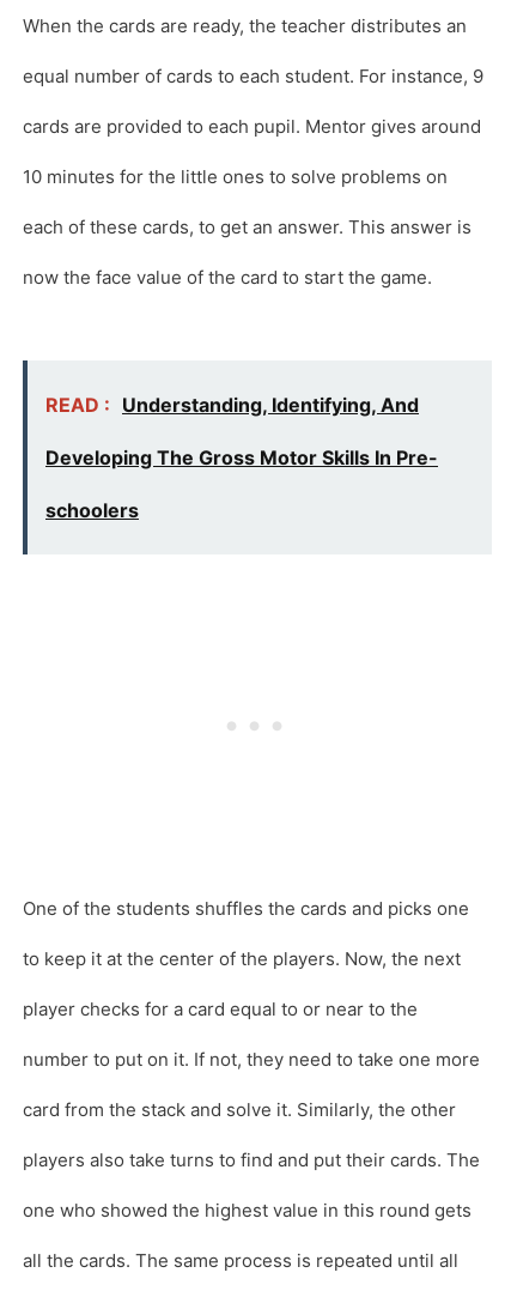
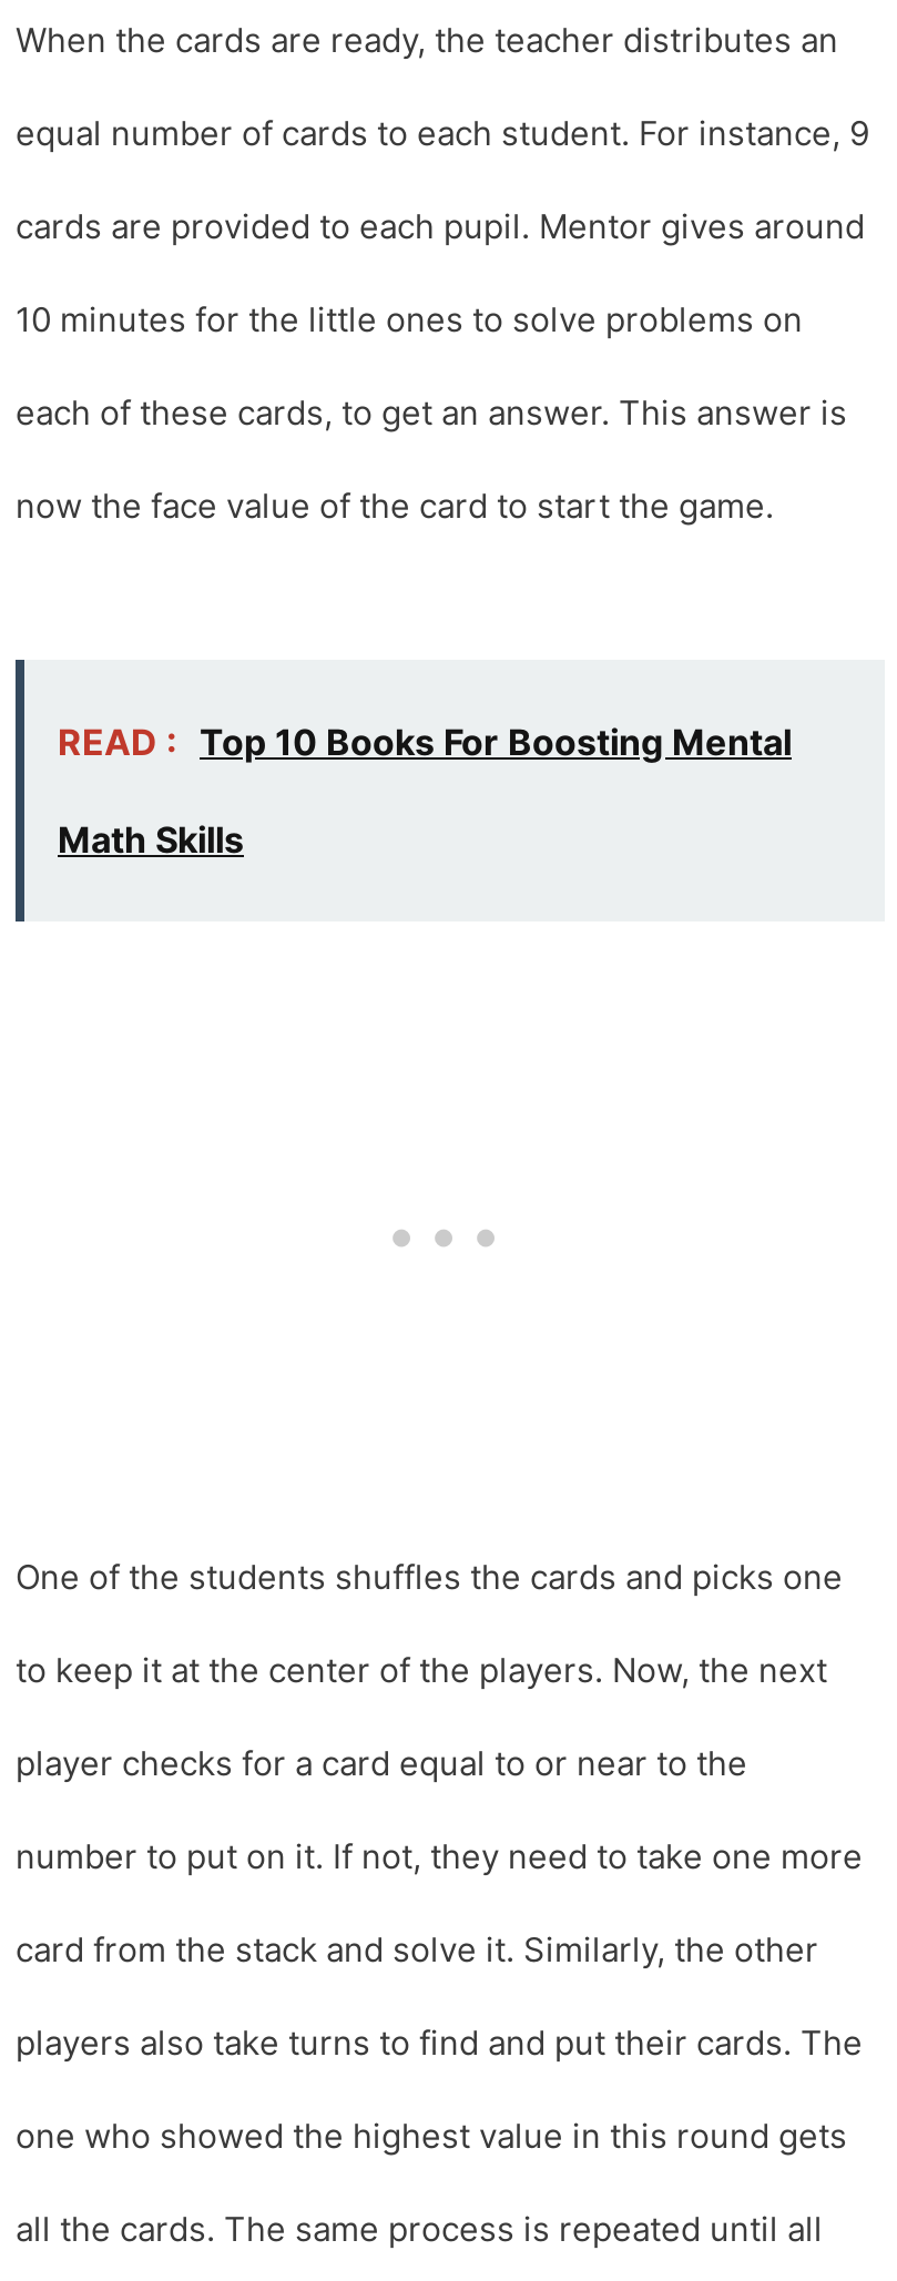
- READ : Understanding, Identifying, And
- Developing The Gross Motor Skills In Pre-
- schoolers
+ READ : Top 10 Books For Boosting Mental
+ Math Skills
